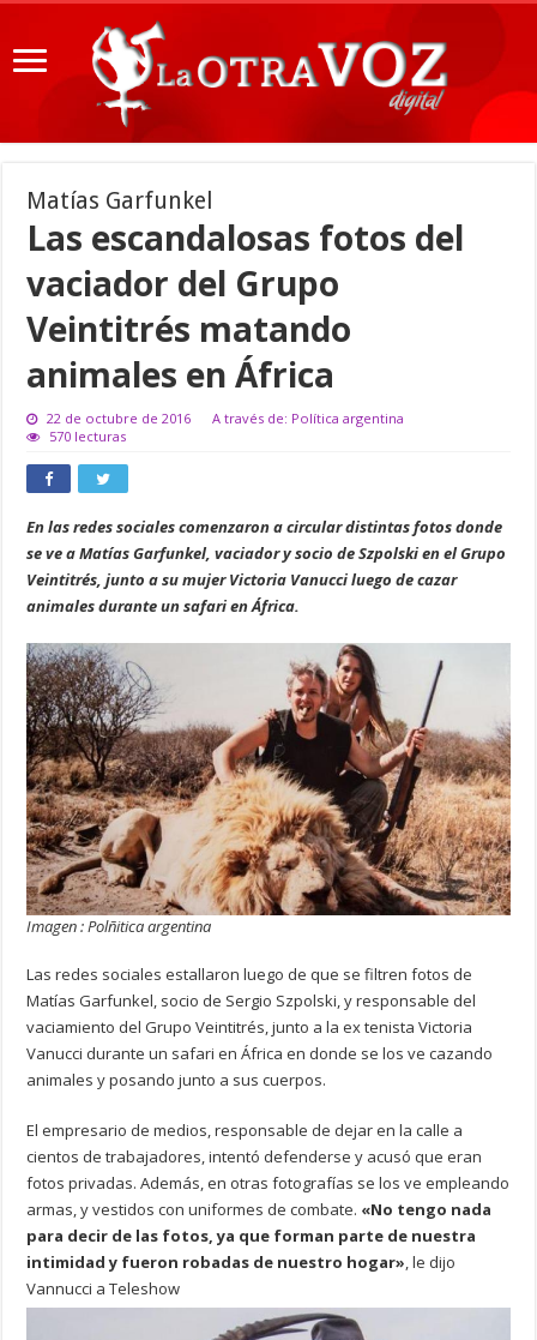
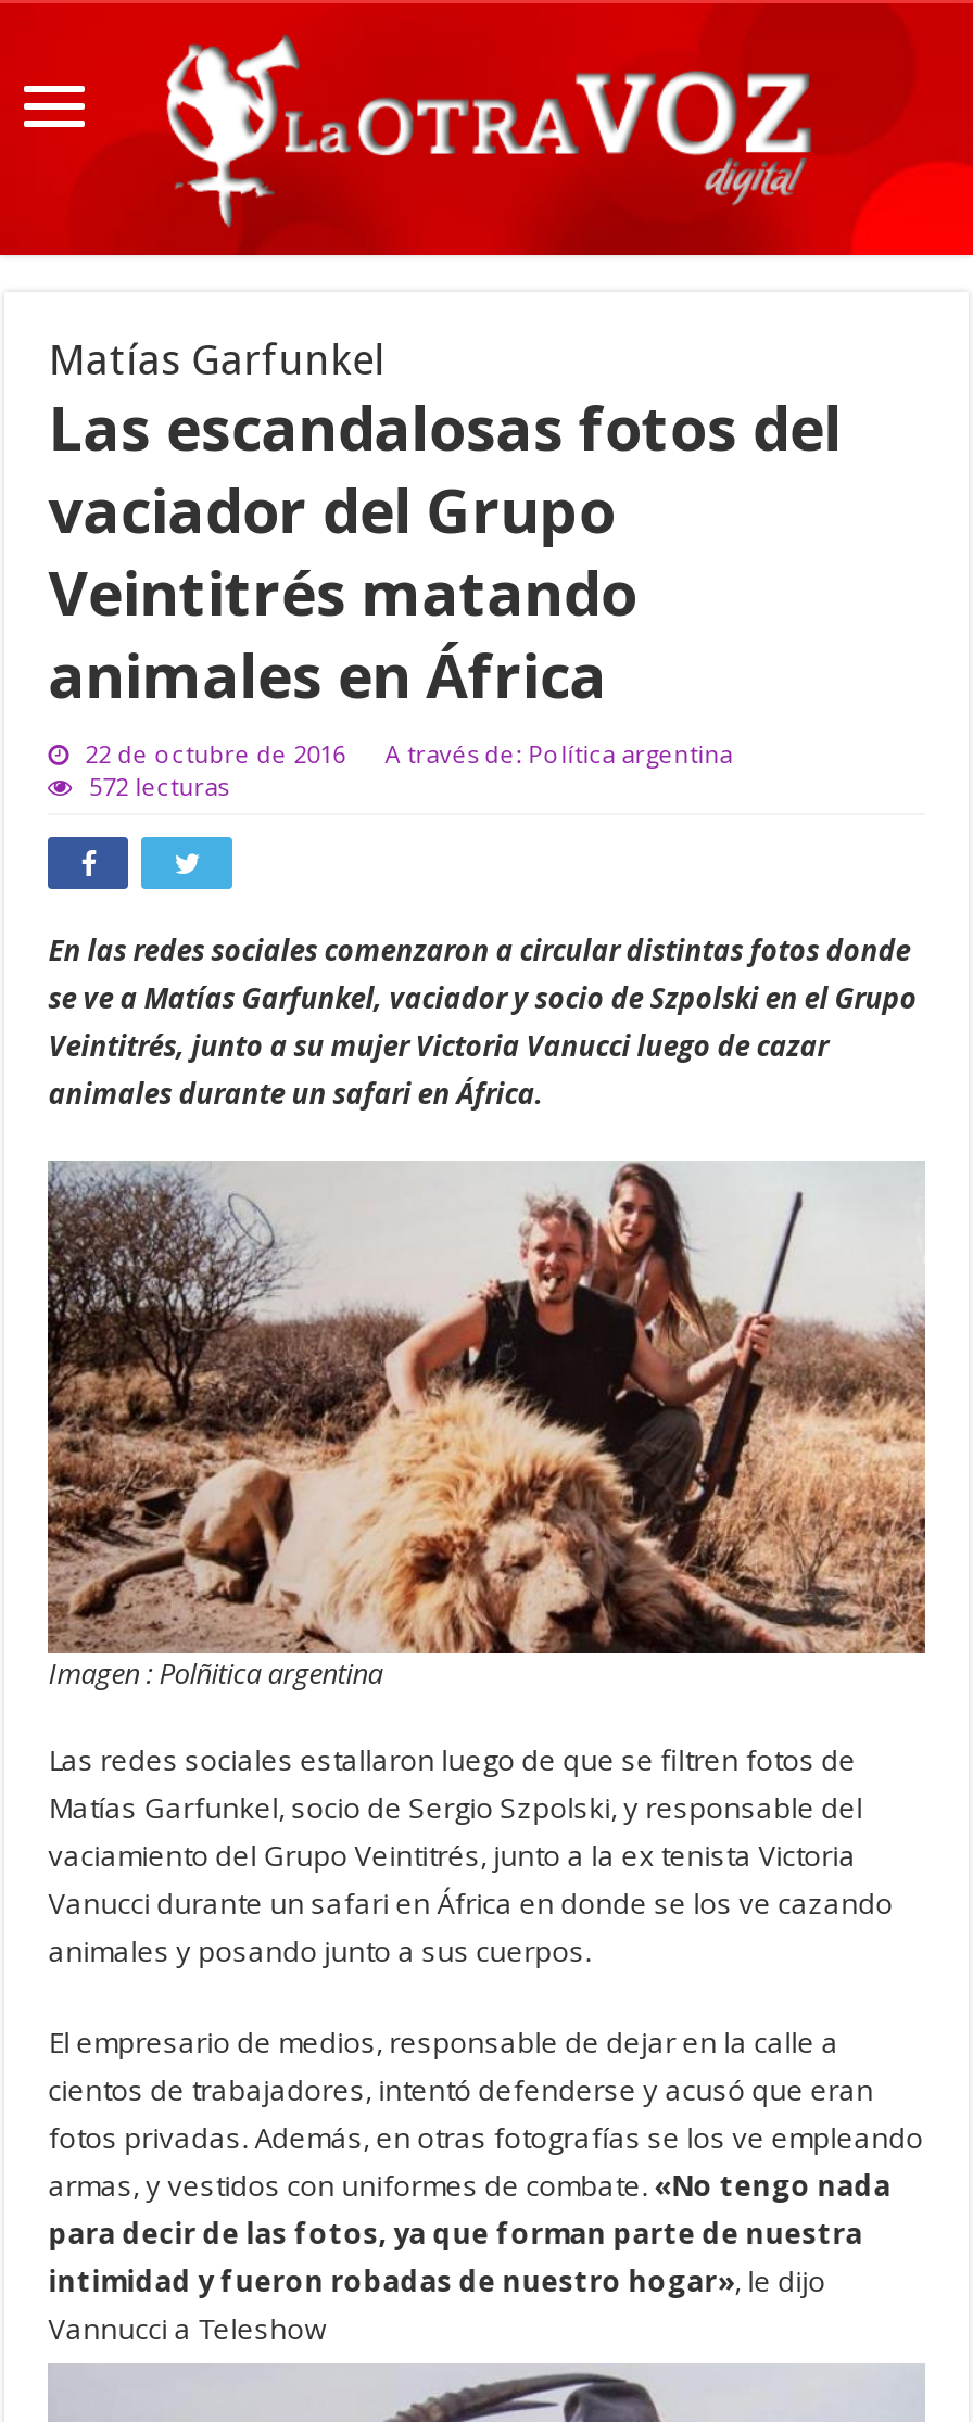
- 570 lecturas
+ 572 lecturas
